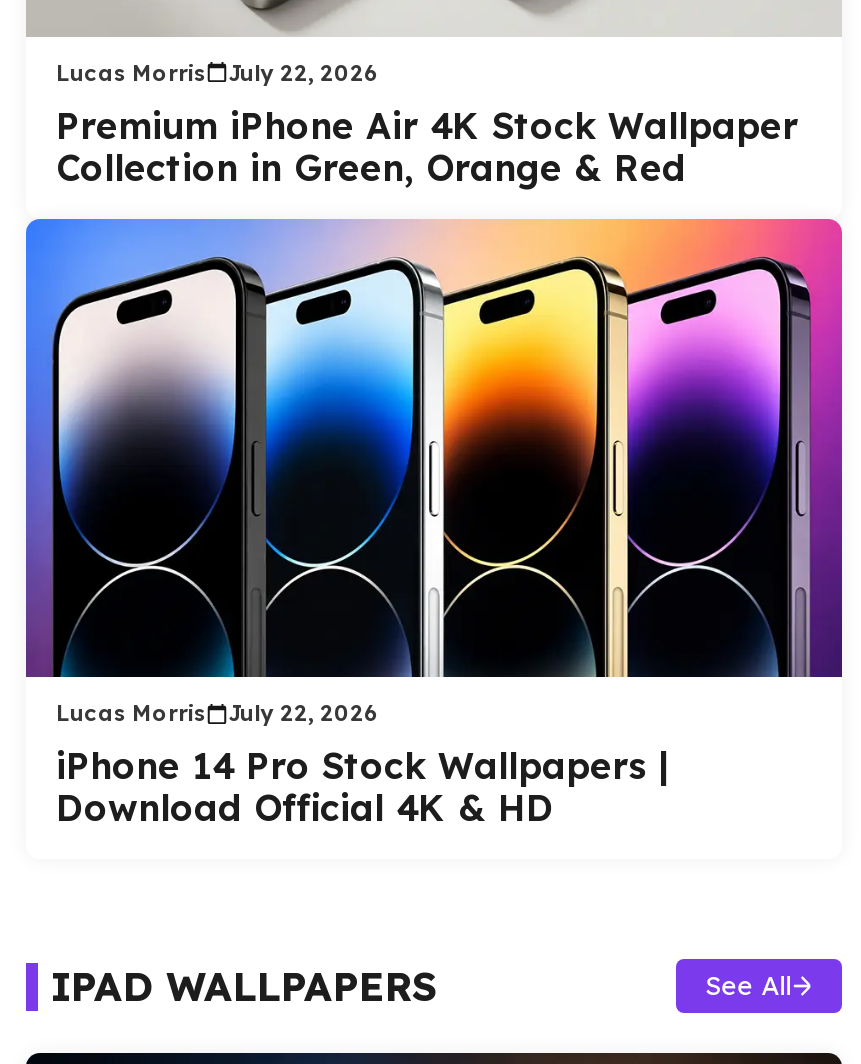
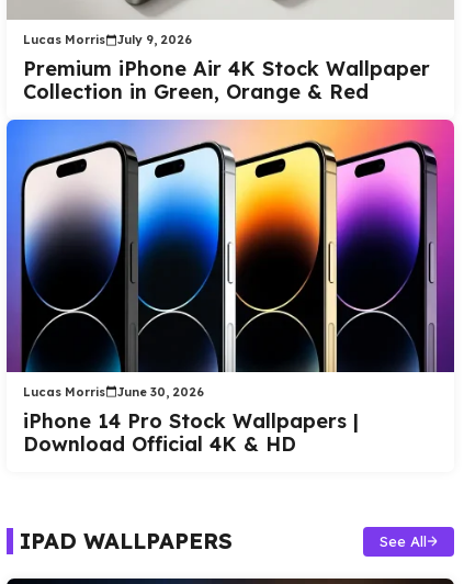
- Lucas Morris July 22, 2026
+ Lucas Morris July 9, 2026

- Lucas Morris July 22, 2026
+ Lucas Morris June 30, 2026
